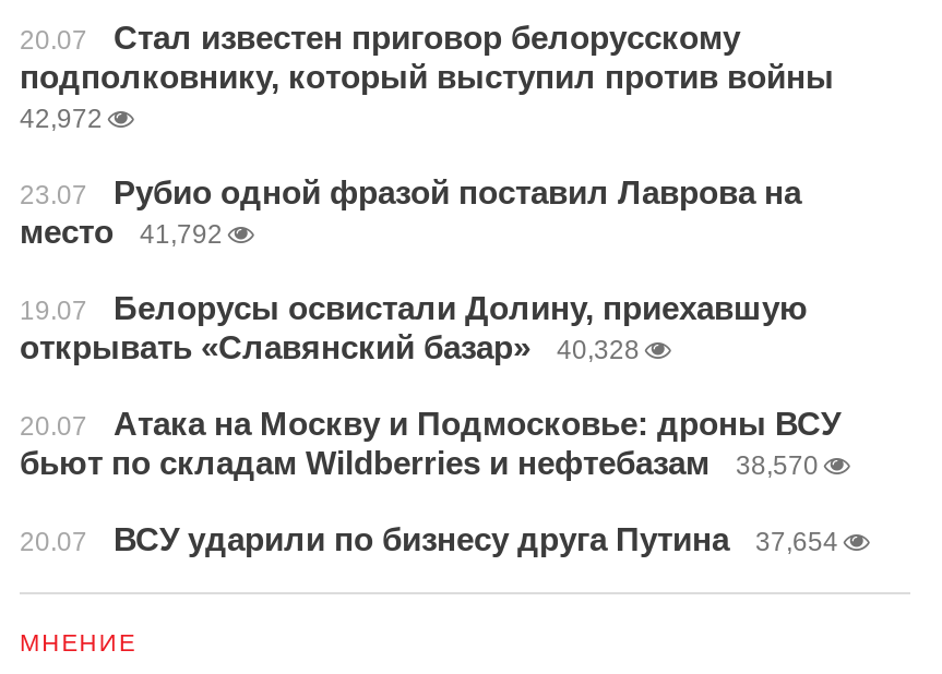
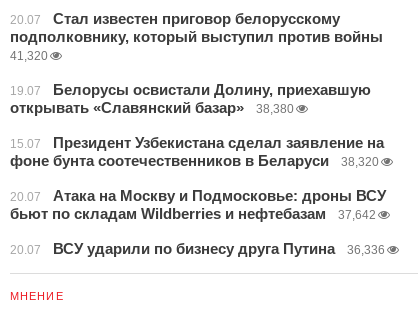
- 42,972
- 23.07
- Рубио одной фразой поставил Лаврова на
- место
- 41,792
+ 41,320

moved up: 19.07 | Белорусы освистали Долину, приехавшую | открывать «Славянский базар»

- 40,328
+ 38,380
+ 15.07
+ Президент Узбекистана сделал заявление на
+ фоне бунта соотечественников в Беларуси
+ 38,320

- бьют по складам Wildberries и нефтебазам 38,570
+ бьют по складам Wildberries и нефтебазам 37,642

- 20.07 ВСУ ударили по бизнесу друга Путина 37,654
+ 20.07 ВСУ ударили по бизнесу друга Путина 36,336
